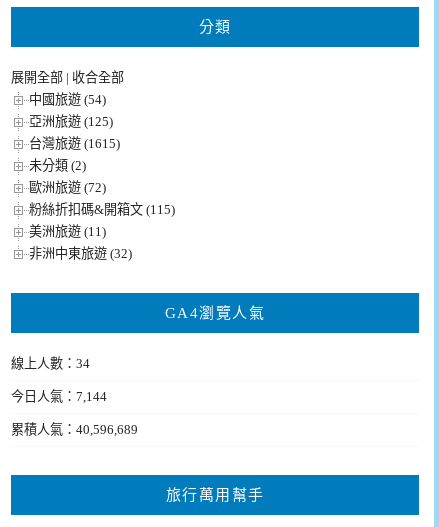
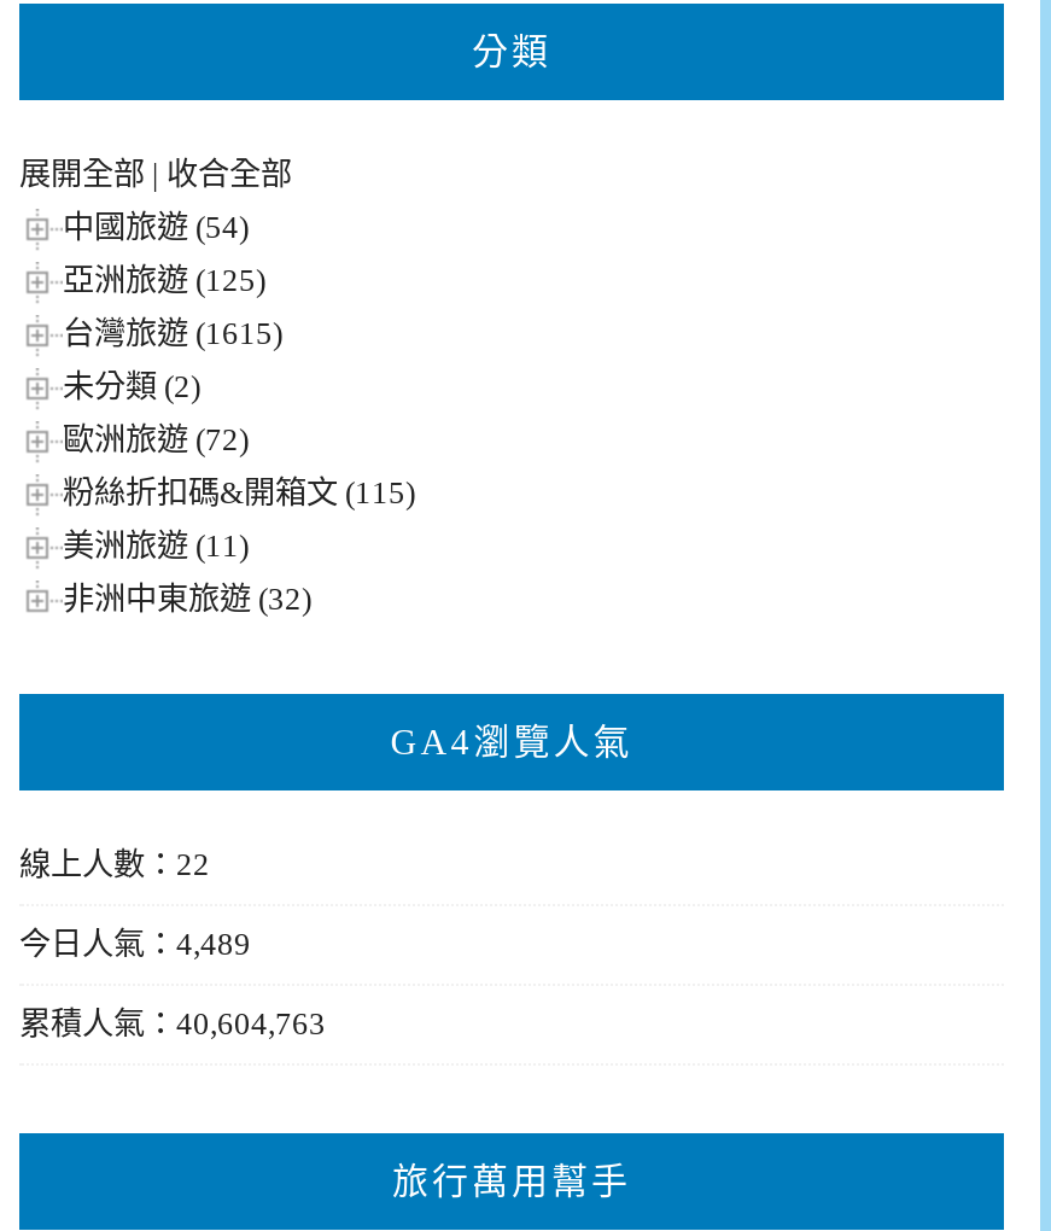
- 線上人數：34
+ 線上人數：22

- 今日人氣：7,144
+ 今日人氣：4,489

- 累積人氣：40,596,689
+ 累積人氣：40,604,763
